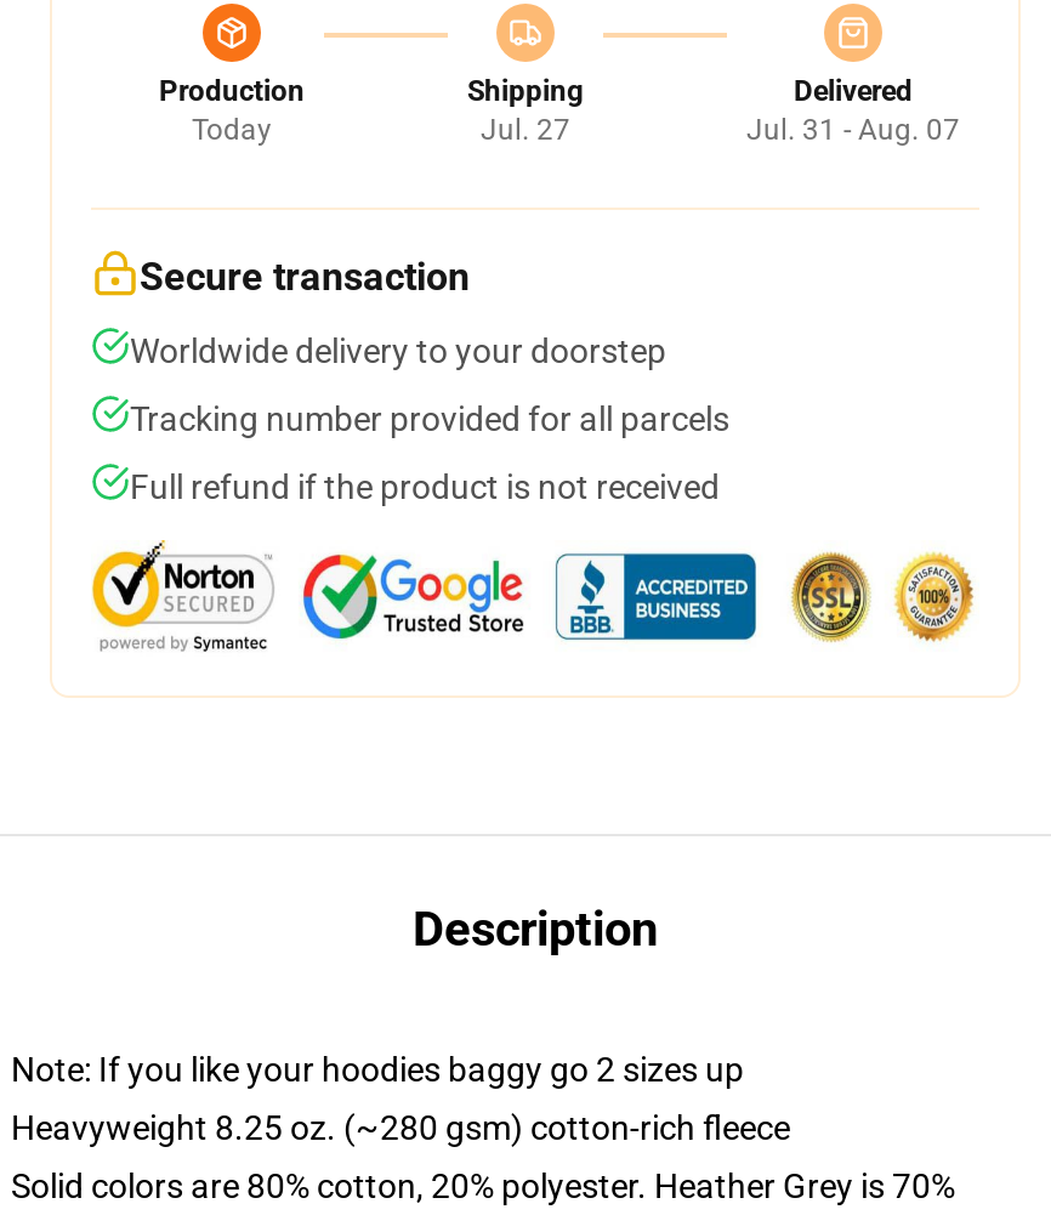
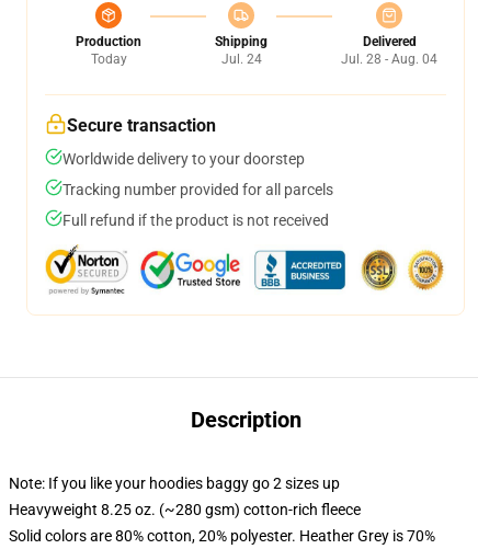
- Jul. 27
+ Jul. 24

- Jul. 31 - Aug. 07
+ Jul. 28 - Aug. 04
